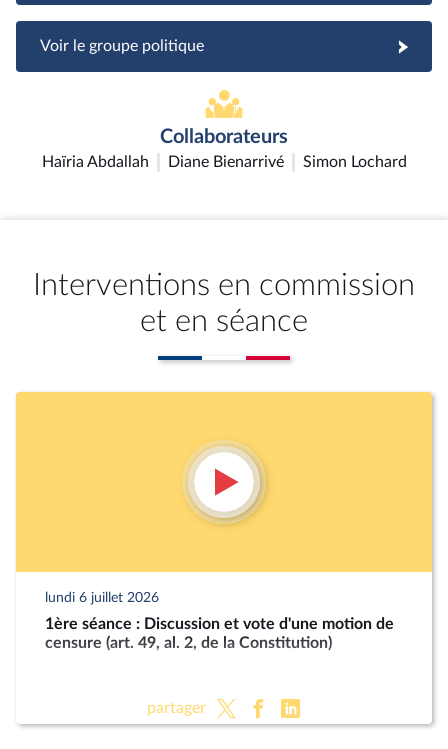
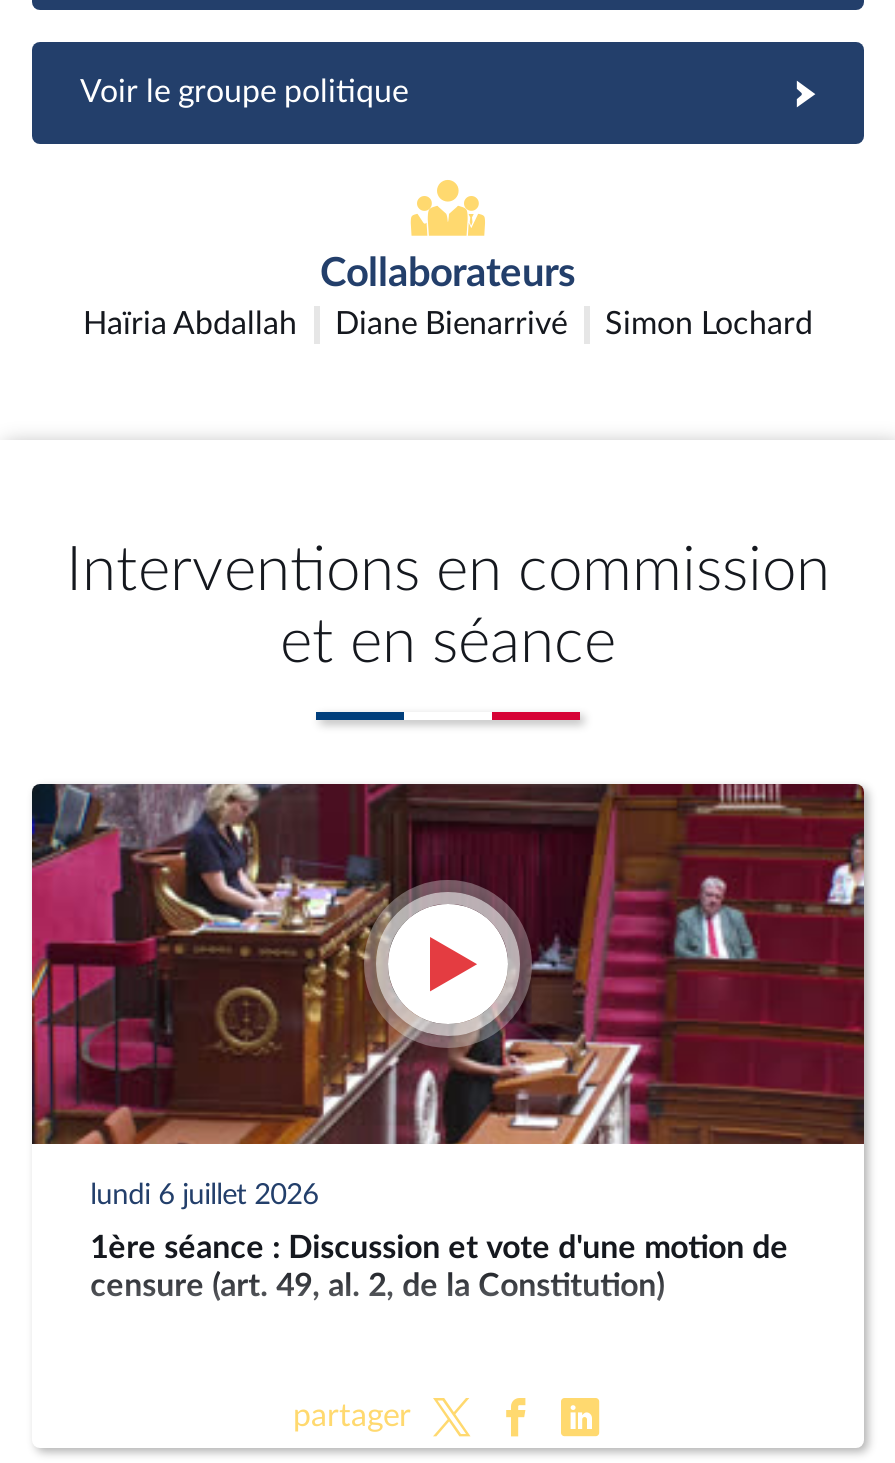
- [image]
+ [image]
